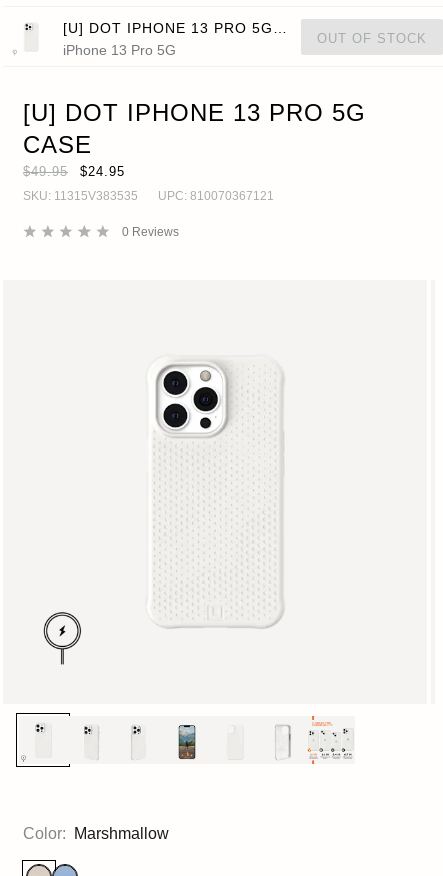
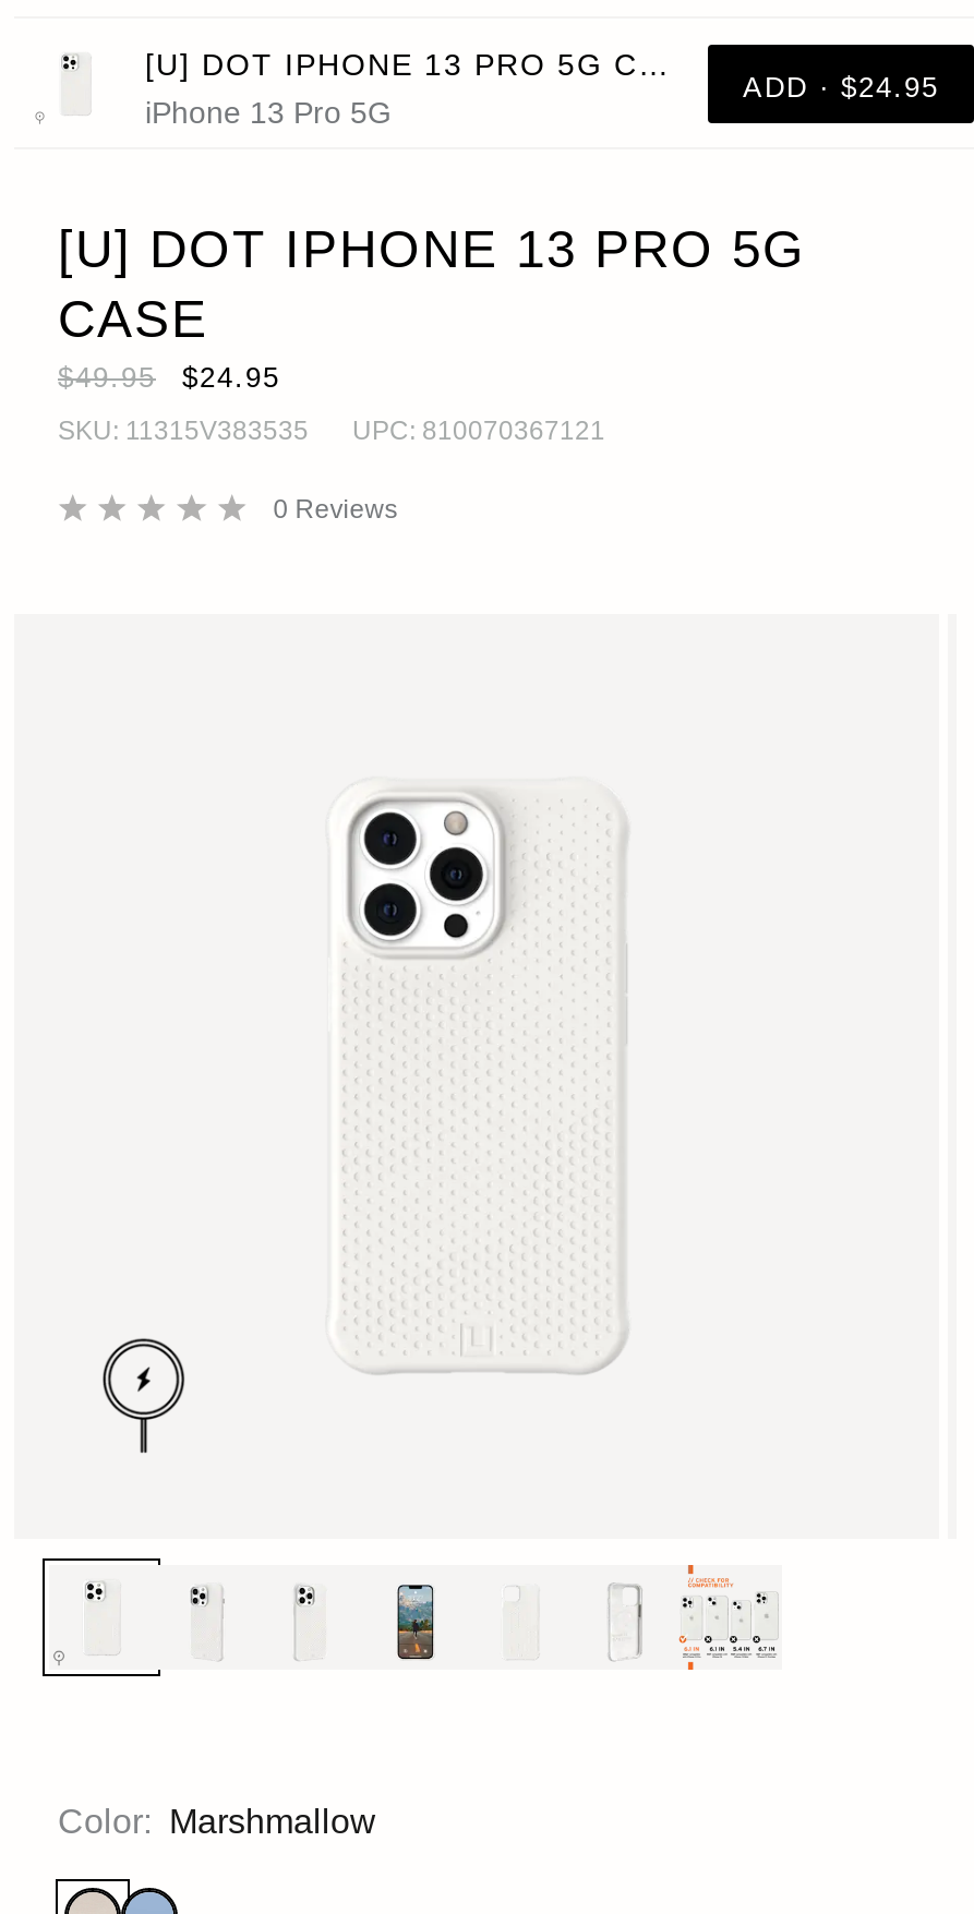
- OUT OF STOCK
+ ADD · $24.95
